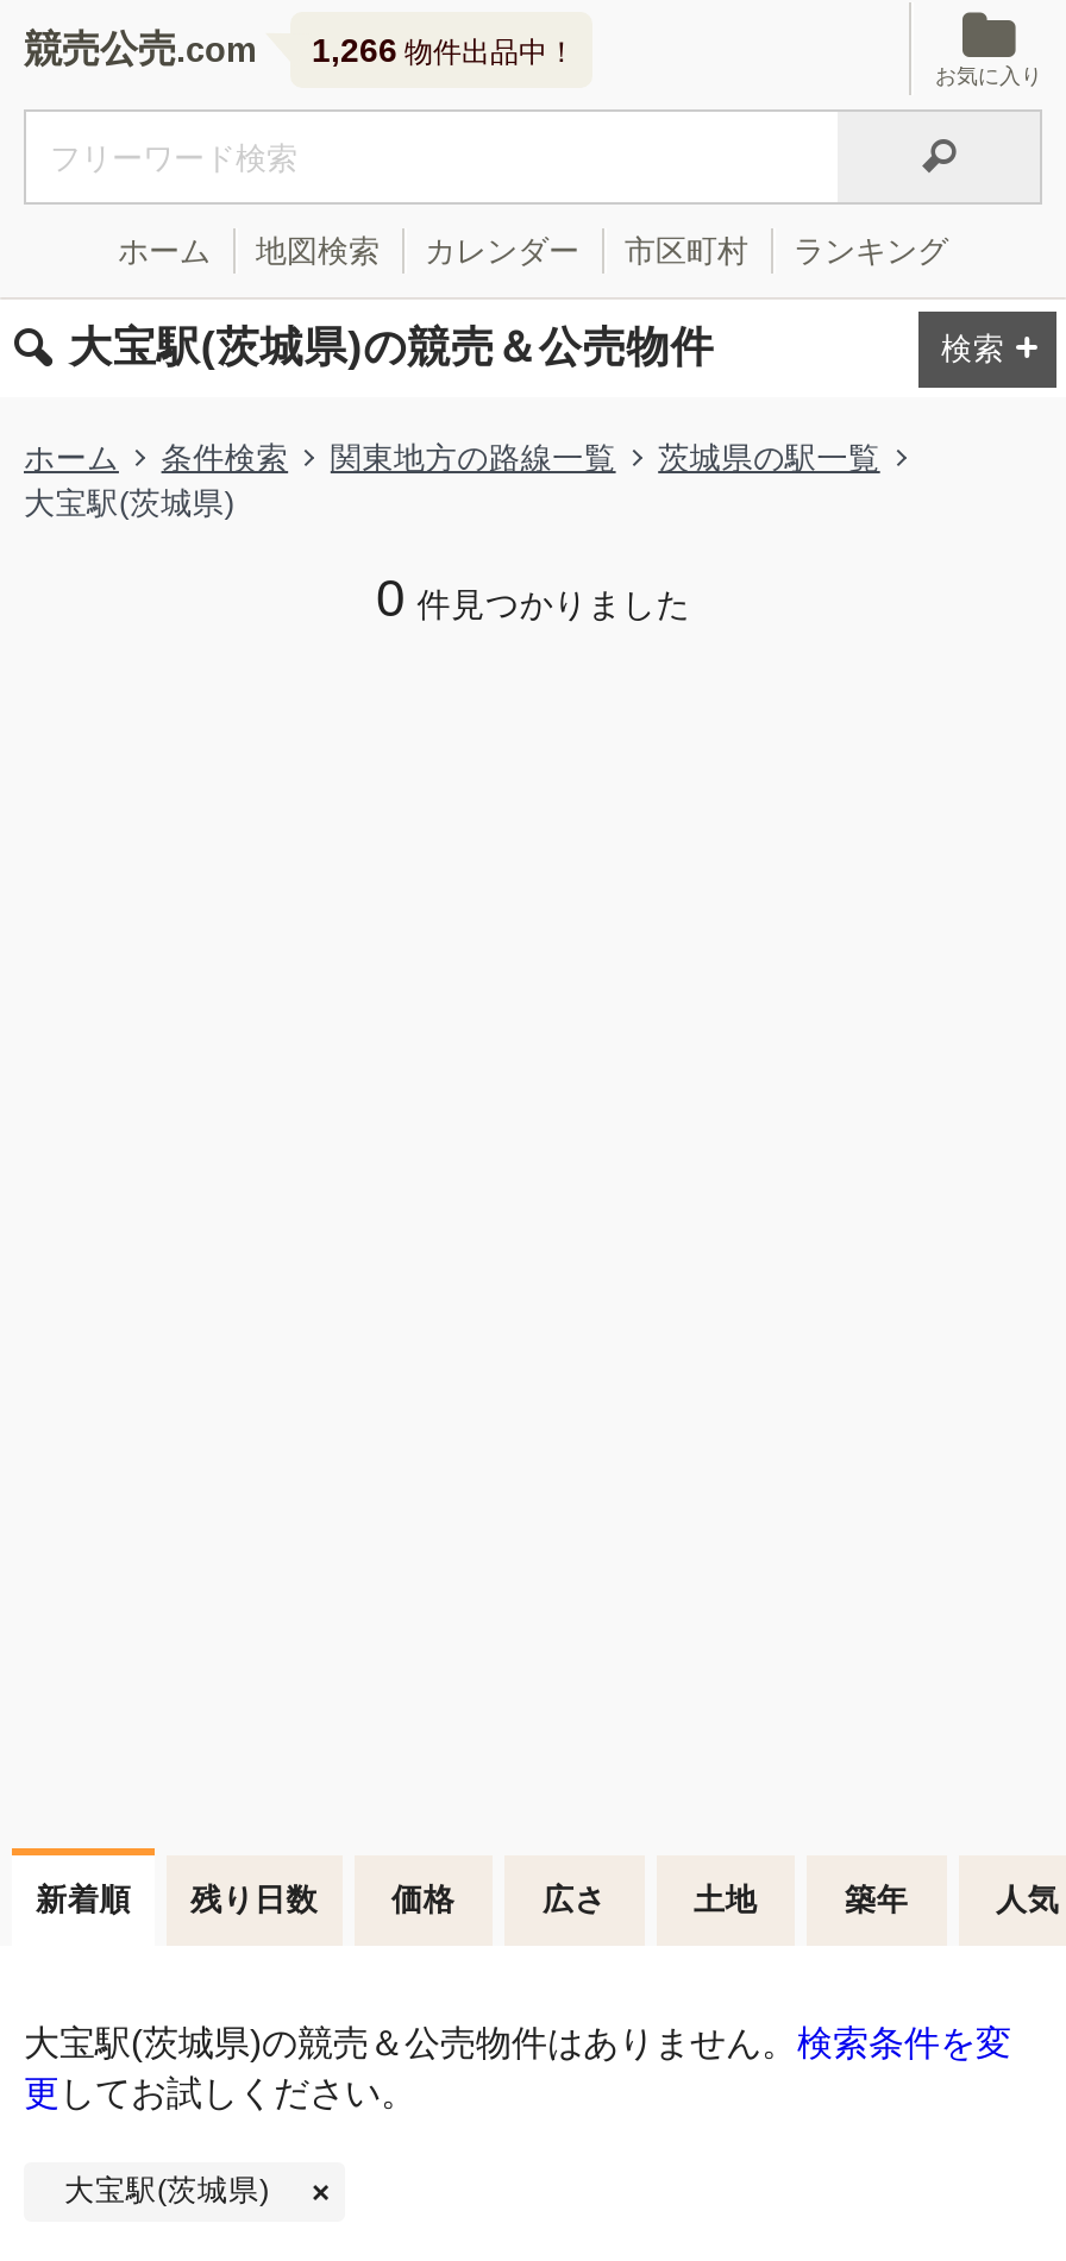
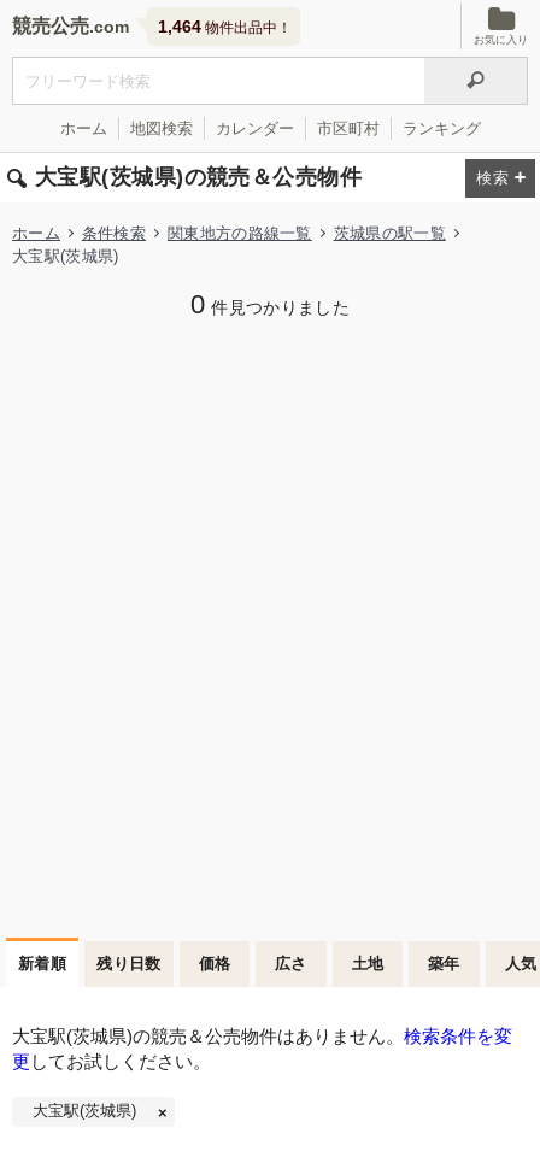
- 1,266物件出品中！
+ 1,464物件出品中！
